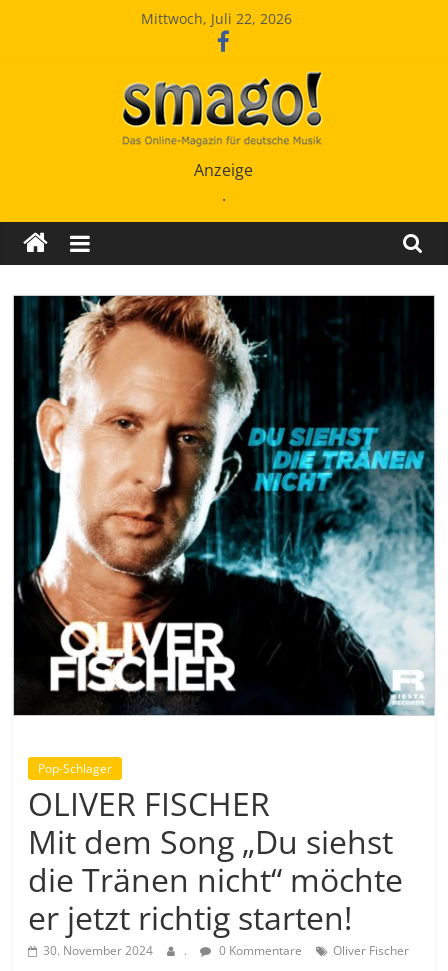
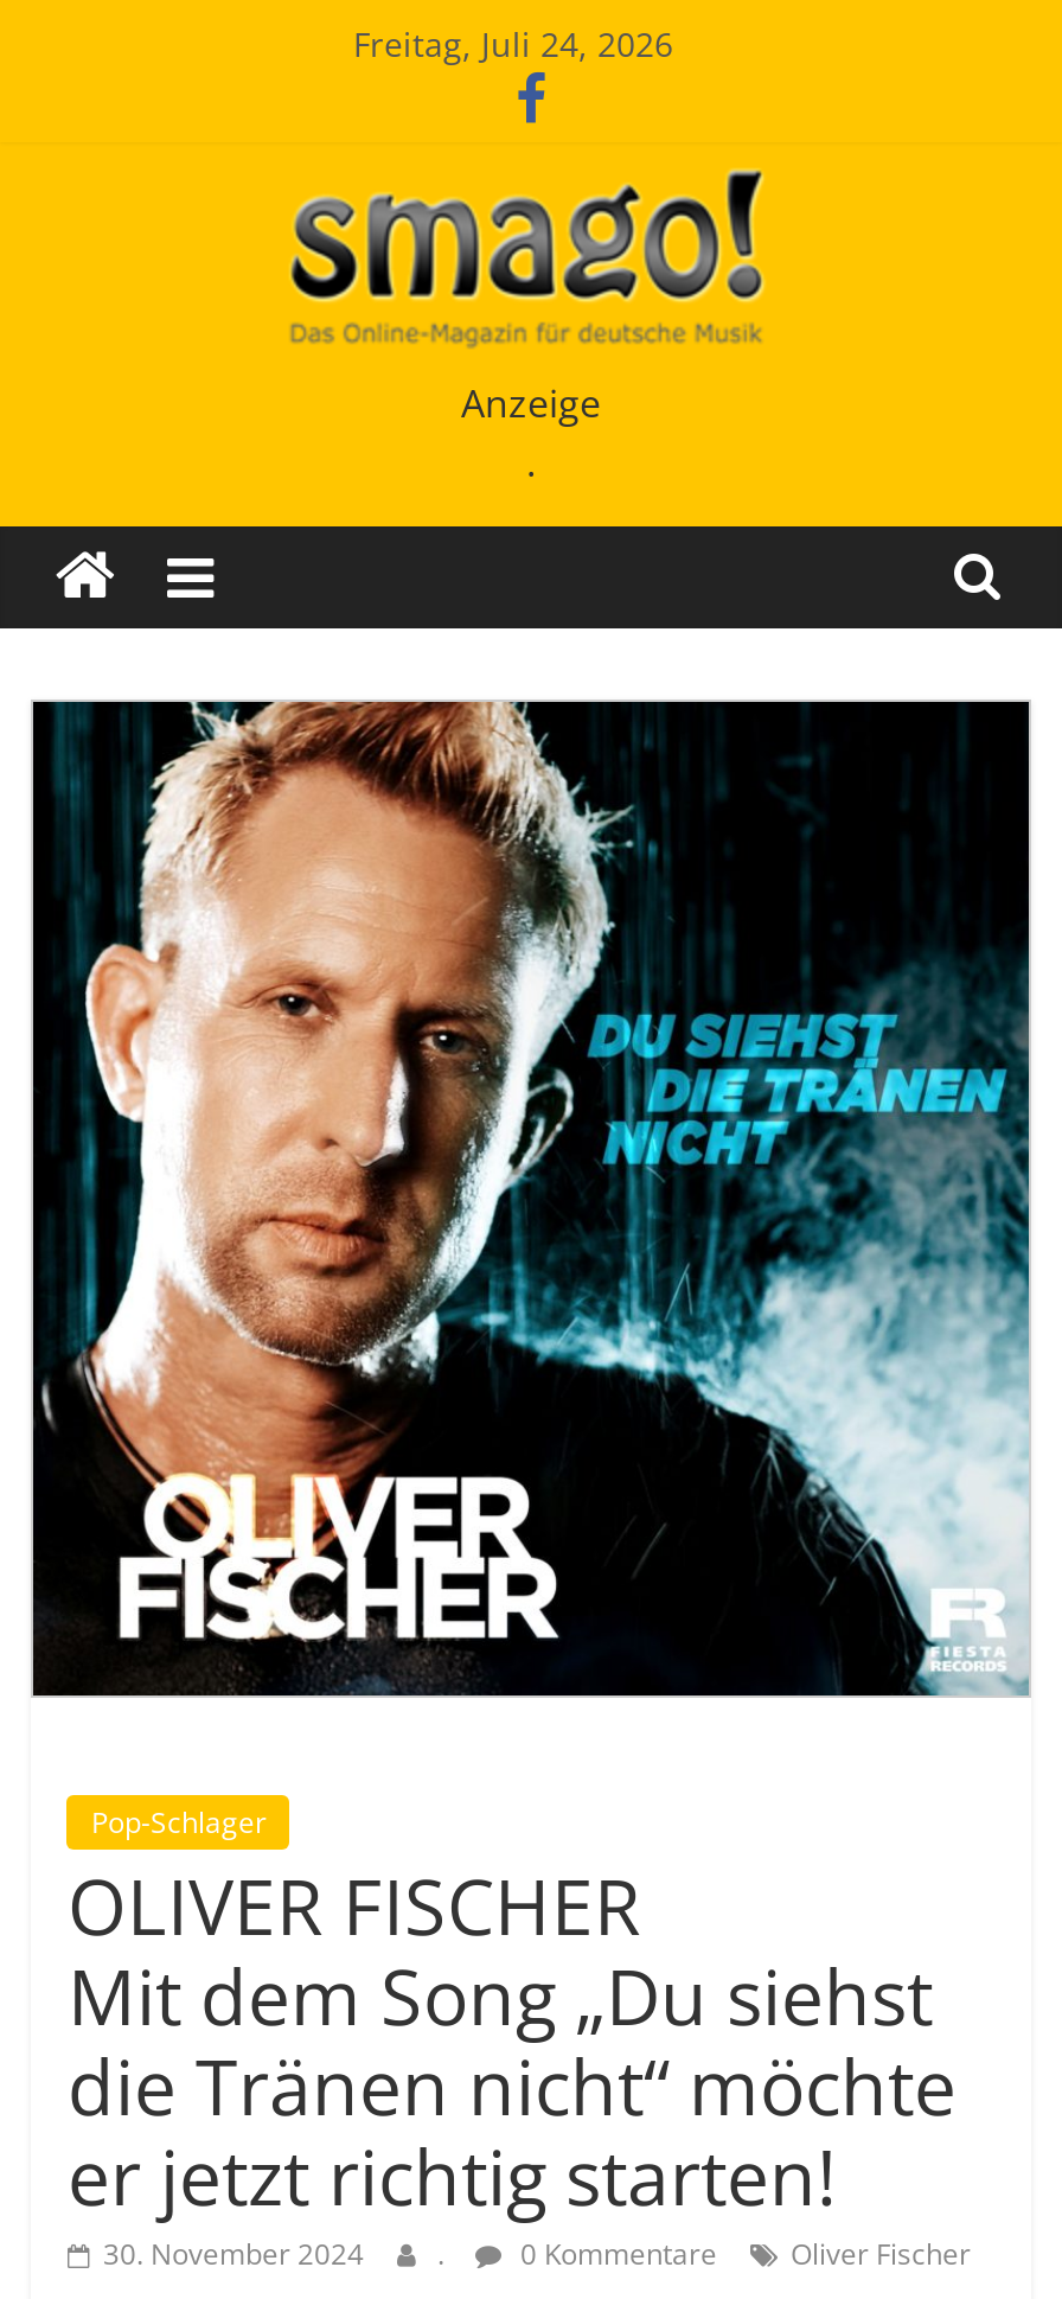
- Mittwoch, Juli 22, 2026
+ Freitag, Juli 24, 2026
